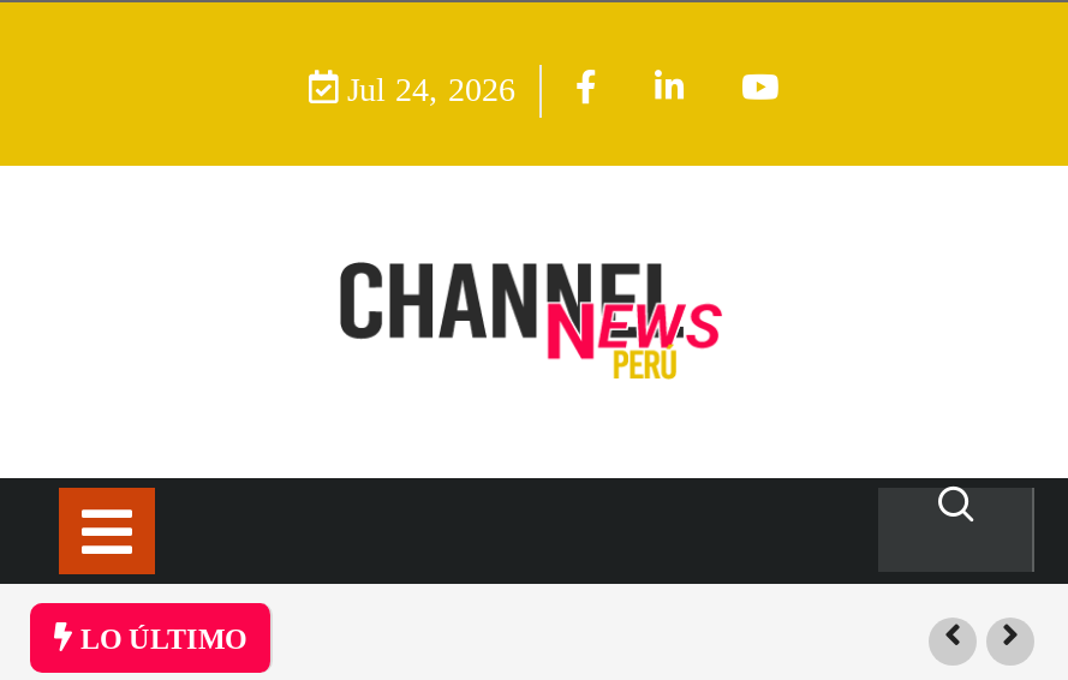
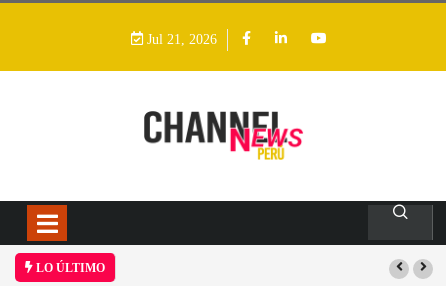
- Jul 24, 2026
+ Jul 21, 2026
